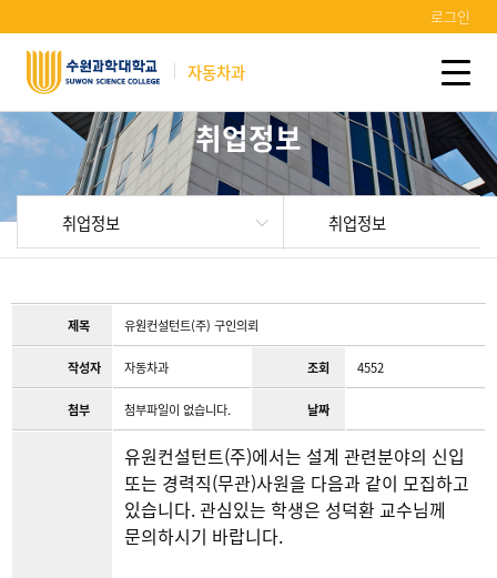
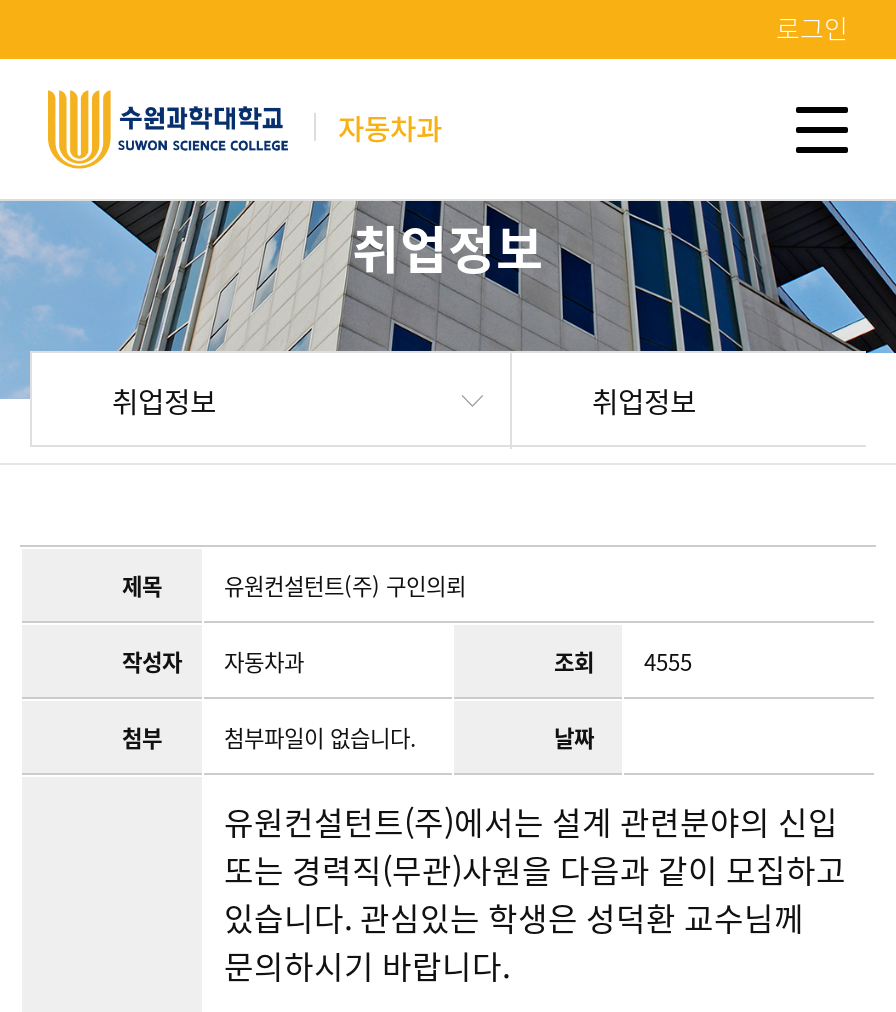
- 조회 4552
+ 조회 4555
